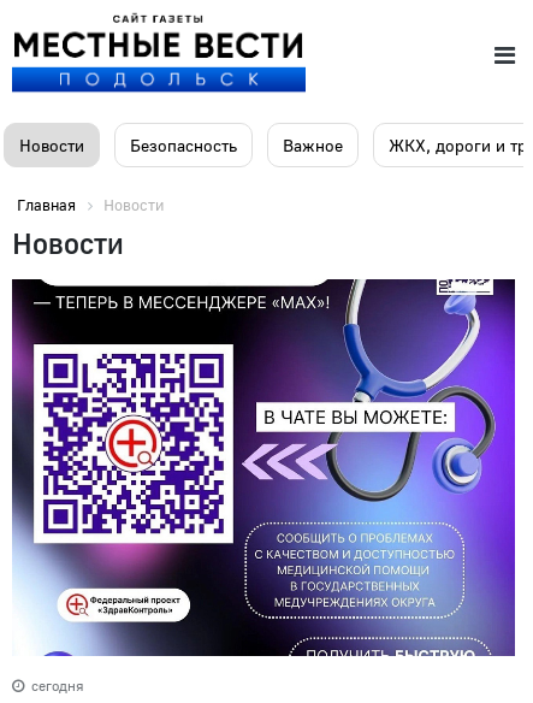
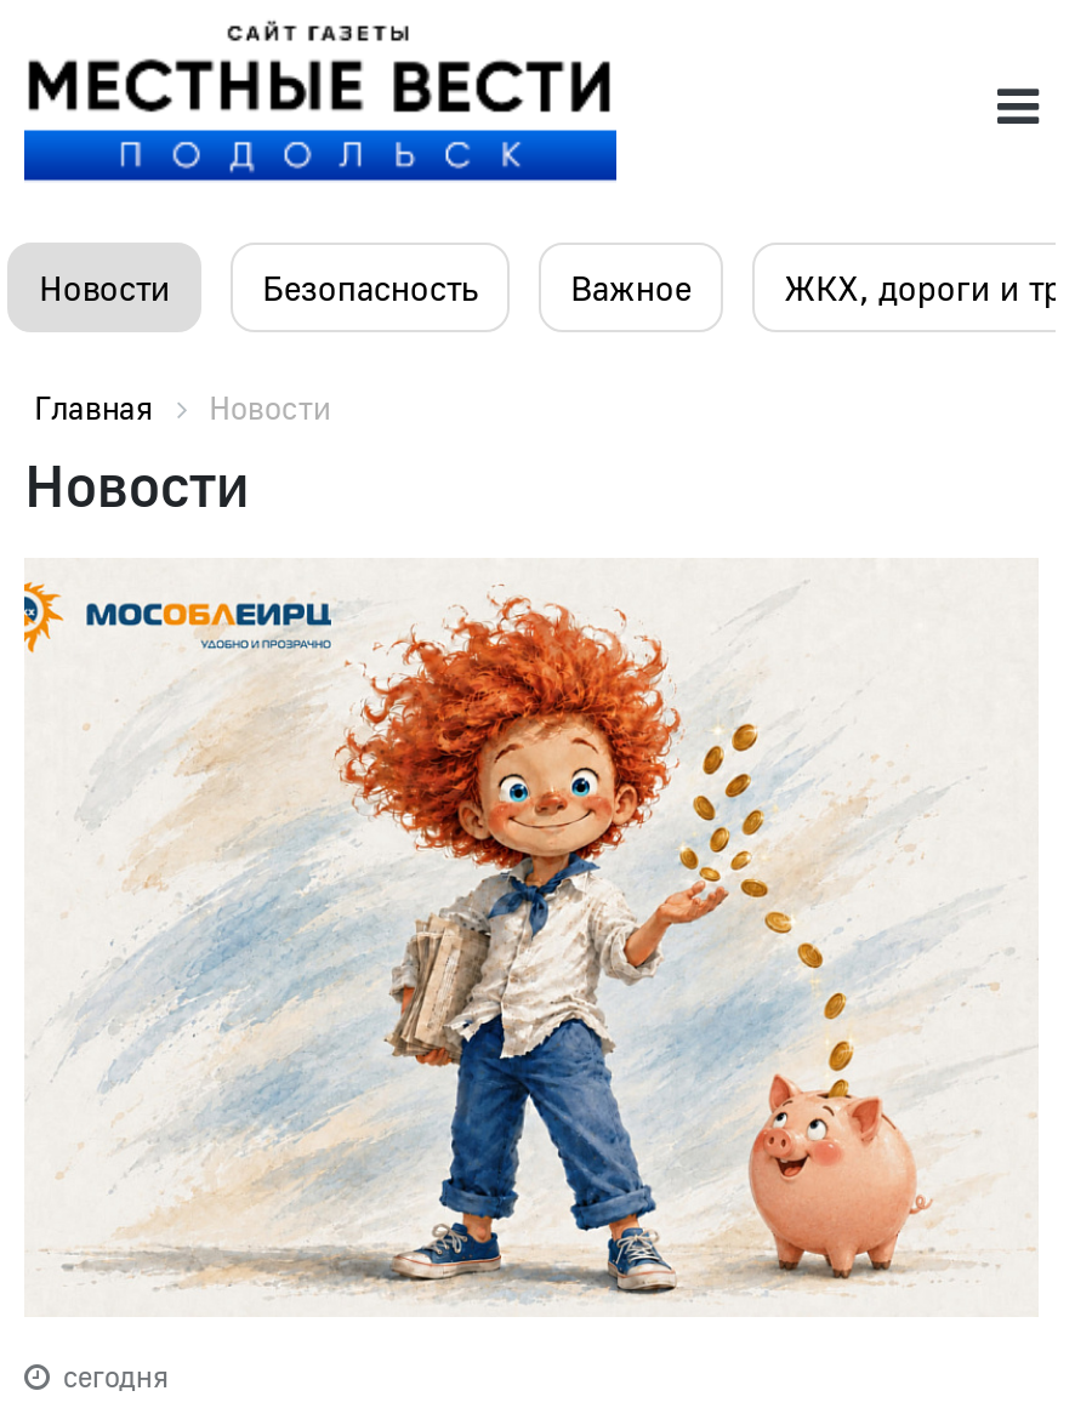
- [image]
+ [image]
